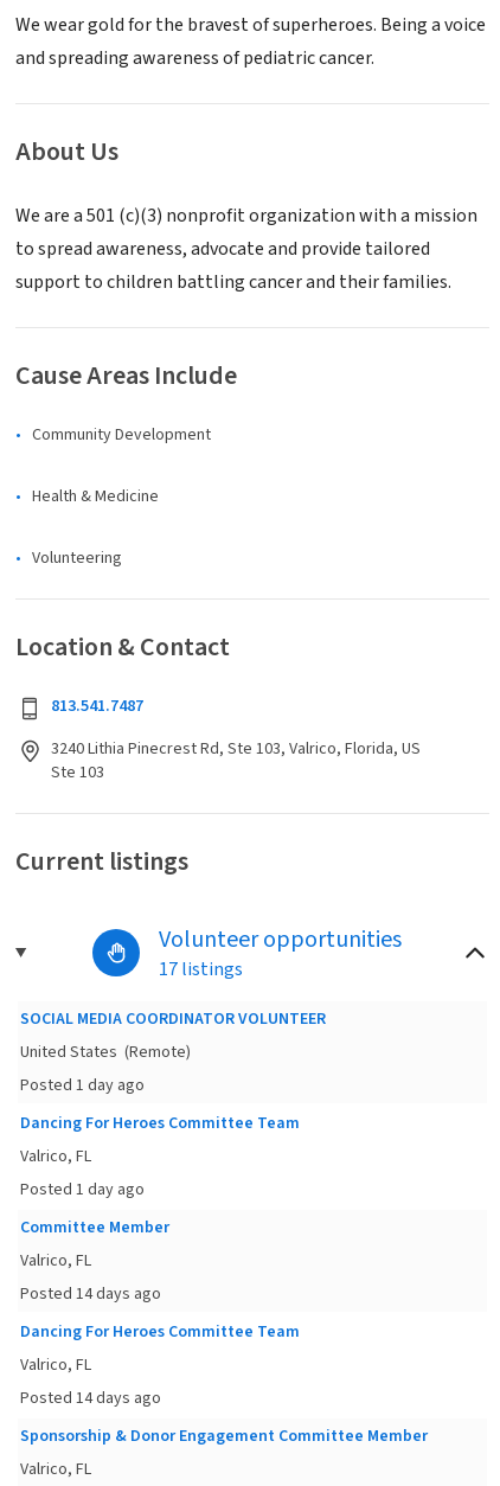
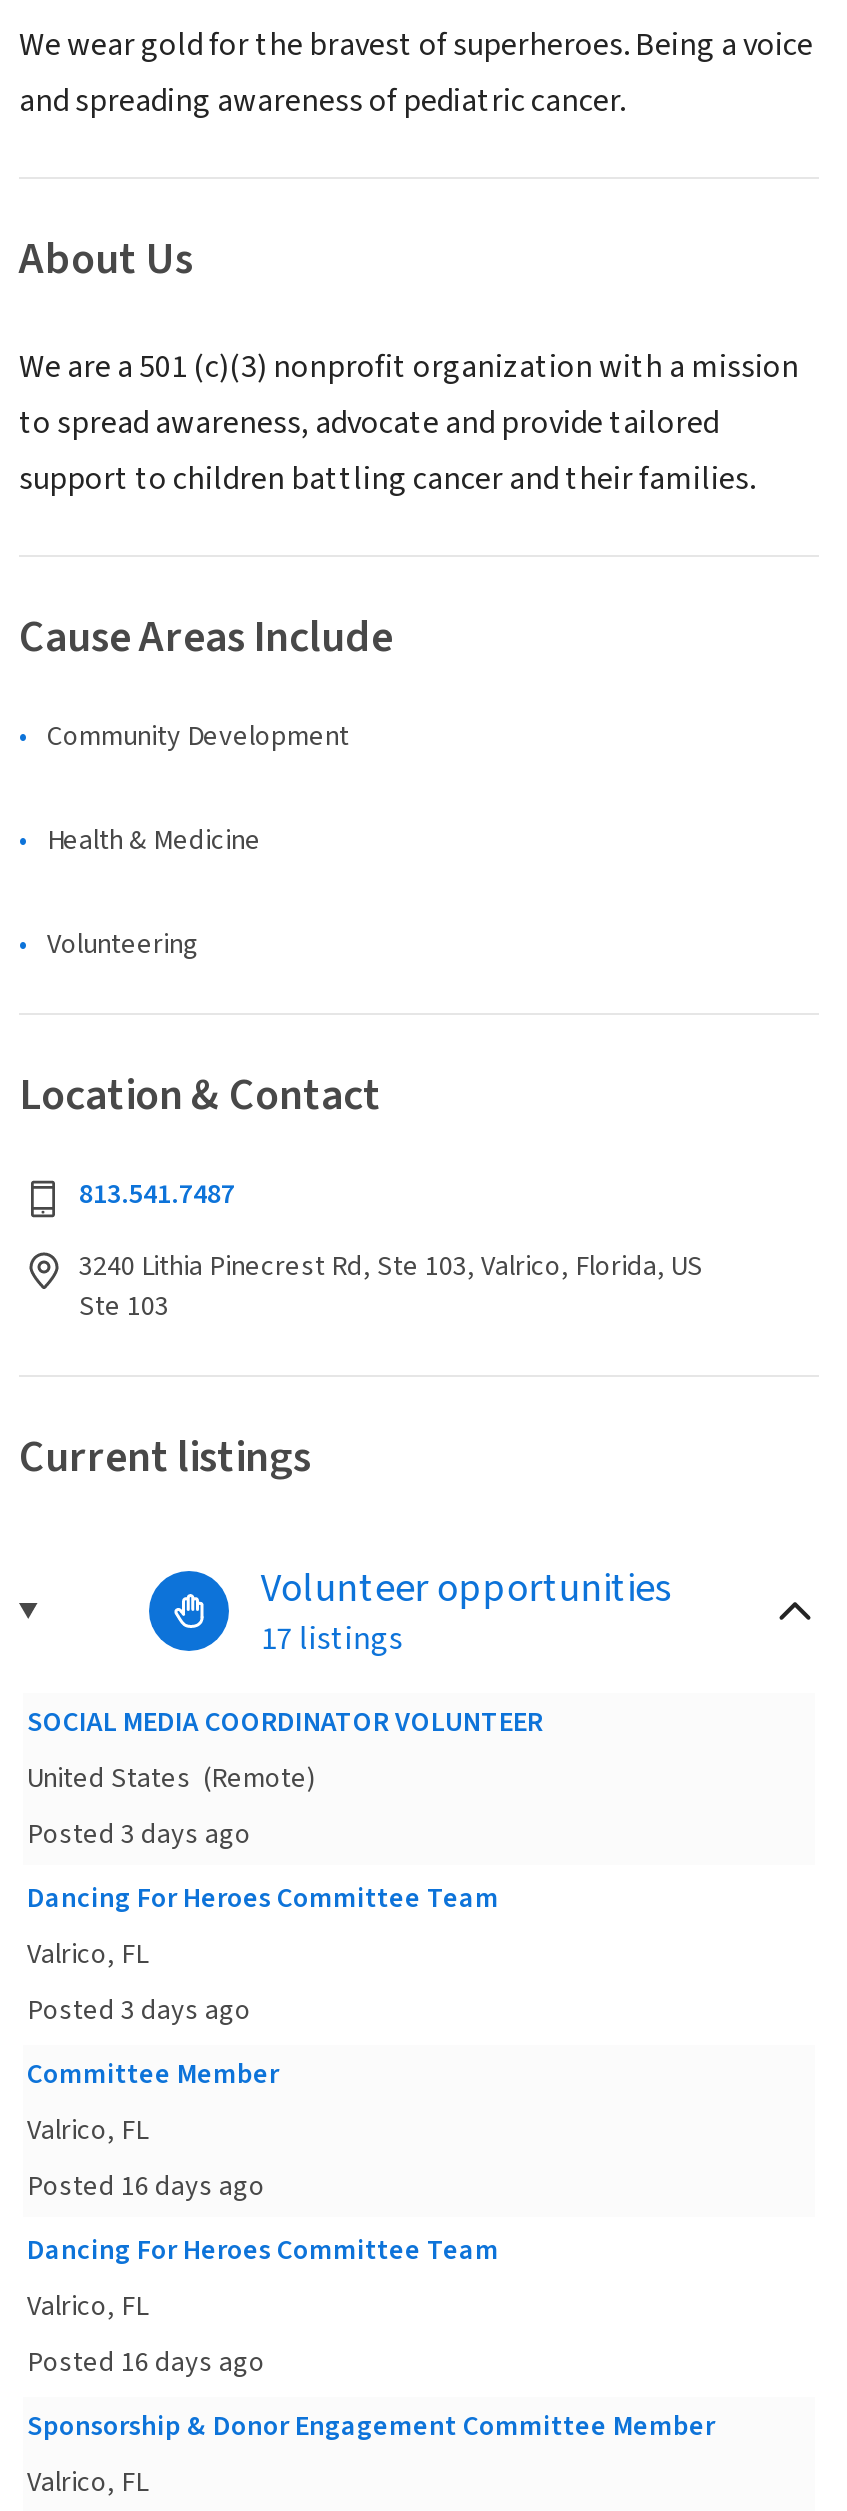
- Posted 1 day ago
+ Posted 3 days ago

- Posted 1 day ago
+ Posted 3 days ago

- Posted 14 days ago
+ Posted 16 days ago

- Posted 14 days ago
+ Posted 16 days ago
